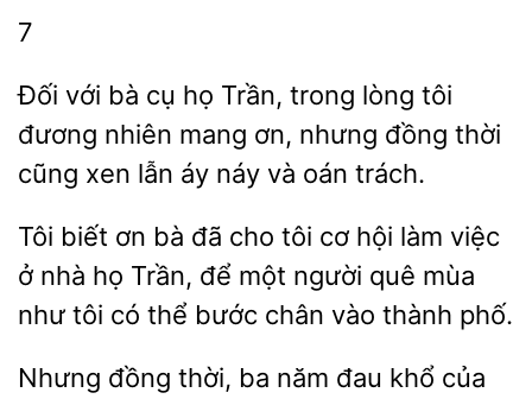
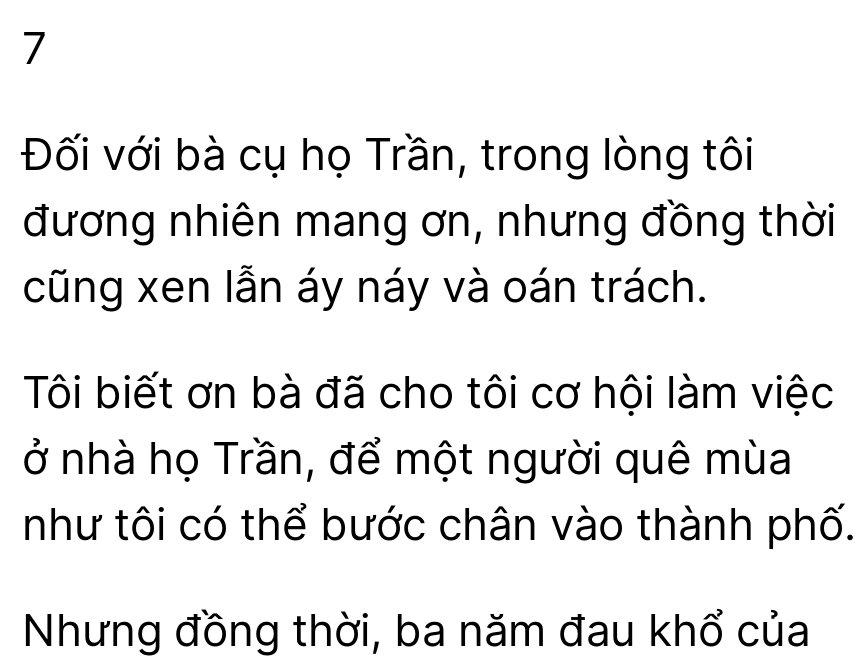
- Đối với bà cụ họ Trần, trong lòng tôi
- đương nhiên mang
- nhưng đồng
- cũng xen lẫn áy náy và
- trách.
+ Đối với
+ cụ họ Trần, trong lòng tôi
+ nhiên mang ơn, nhưng đồng thời
+ cũng xen
+ áy náy và oán trách.

- biết ơn bà đã cho tôi cơ hội làm việc
- ở
- họ Trần, để một người
- mùa
+ biết
+ bà đã
+ tôi cơ hội làm việc
+ ở nhà họ Trần, để một người quê mùa
